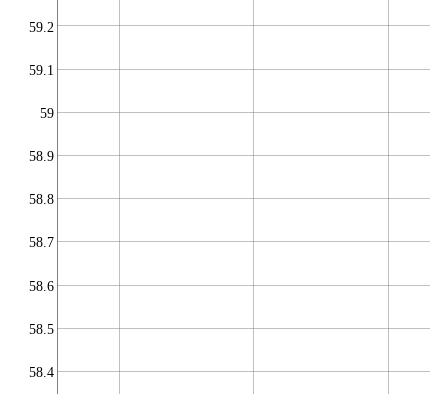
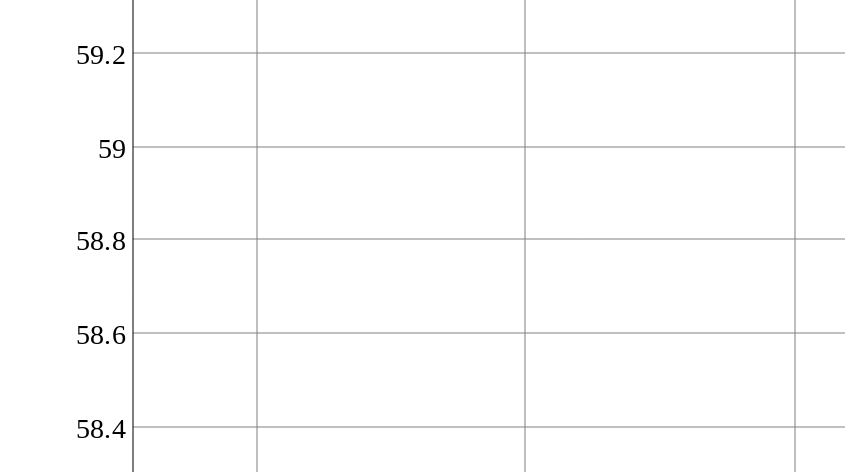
- 59.1

- 58.9

- 58.7

- 58.5
